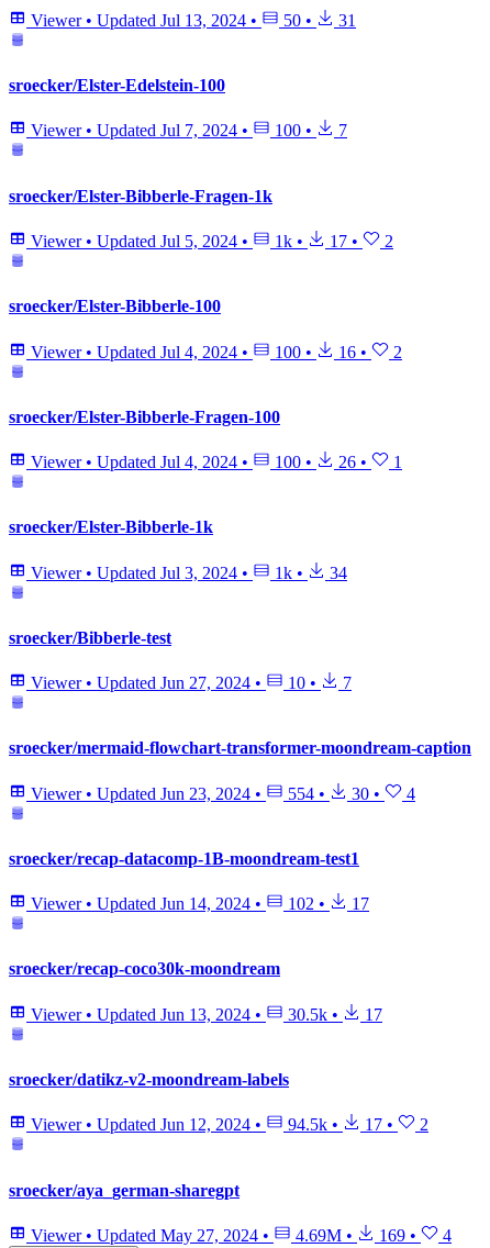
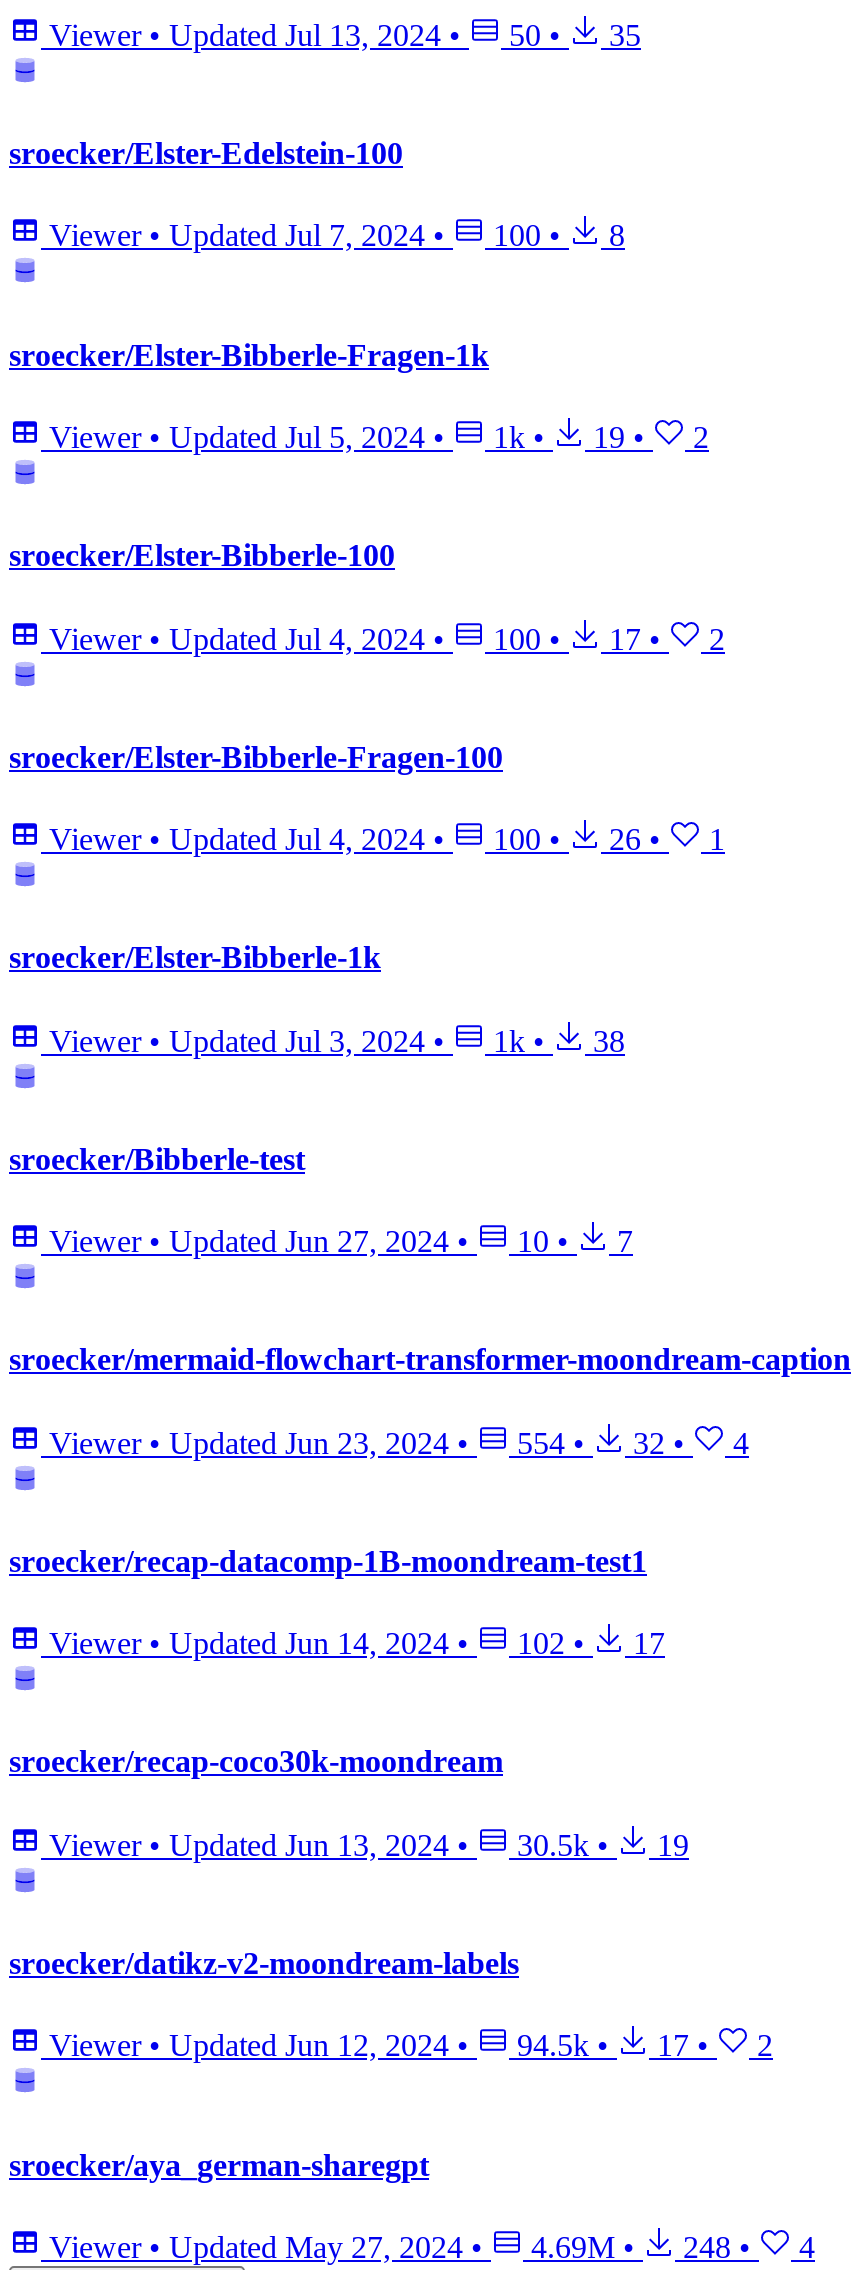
- Viewer • Updated Jul 13, 2024 • 50 • 31
+ Viewer • Updated Jul 13, 2024 • 50 • 35

- Viewer • Updated Jul 7, 2024 • 100 • 7
+ Viewer • Updated Jul 7, 2024 • 100 • 8

- Viewer • Updated Jul 5, 2024 • 1k • 17 • 2
+ Viewer • Updated Jul 5, 2024 • 1k • 19 • 2

- Viewer • Updated Jul 4, 2024 • 100 • 16 • 2
+ Viewer • Updated Jul 4, 2024 • 100 • 17 • 2

- Viewer • Updated Jul 3, 2024 • 1k • 34
+ Viewer • Updated Jul 3, 2024 • 1k • 38

- Viewer • Updated Jun 23, 2024 • 554 • 30 • 4
+ Viewer • Updated Jun 23, 2024 • 554 • 32 • 4

- Viewer • Updated Jun 13, 2024 • 30.5k • 17
+ Viewer • Updated Jun 13, 2024 • 30.5k • 19

- Viewer • Updated May 27, 2024 • 4.69M • 169 • 4
+ Viewer • Updated May 27, 2024 • 4.69M • 248 • 4
